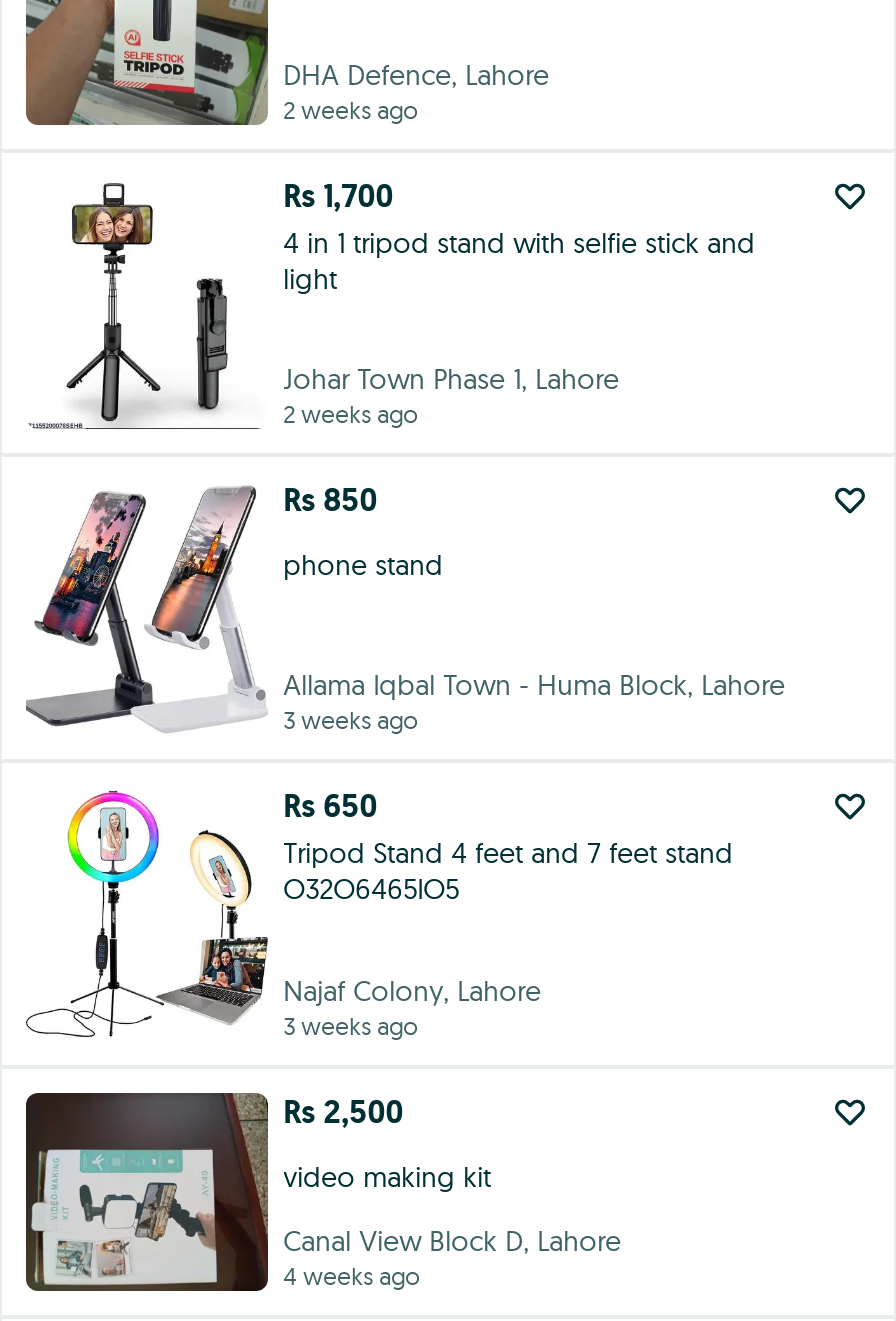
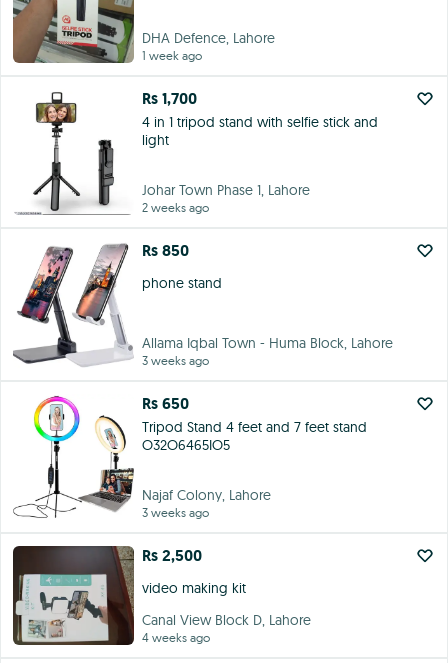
- 2 weeks ago
+ 1 week ago
